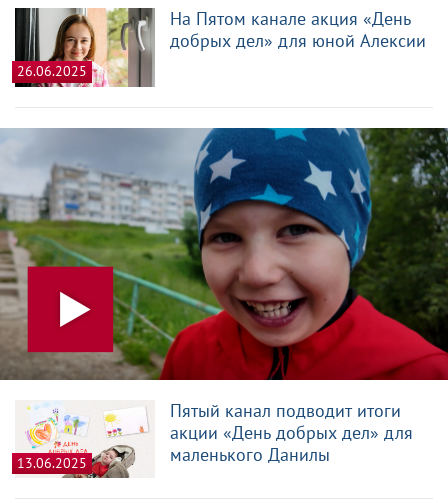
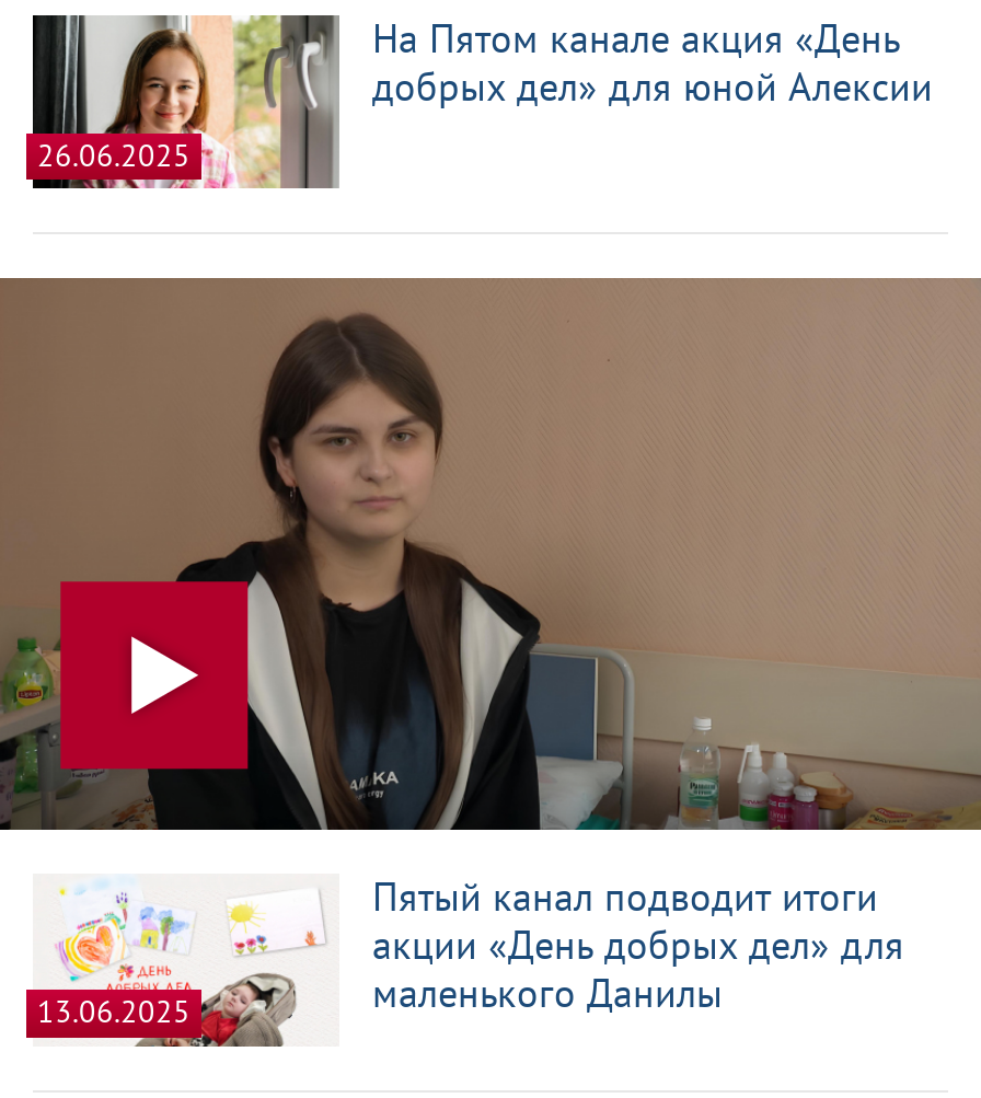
- [image]
+ [image]
